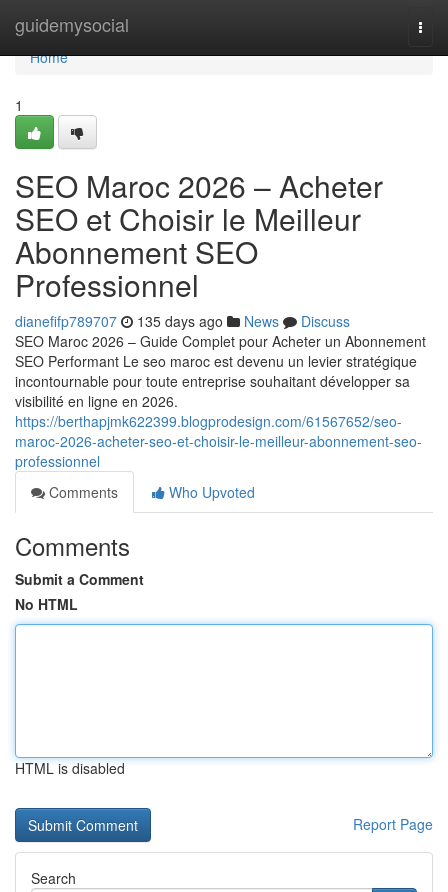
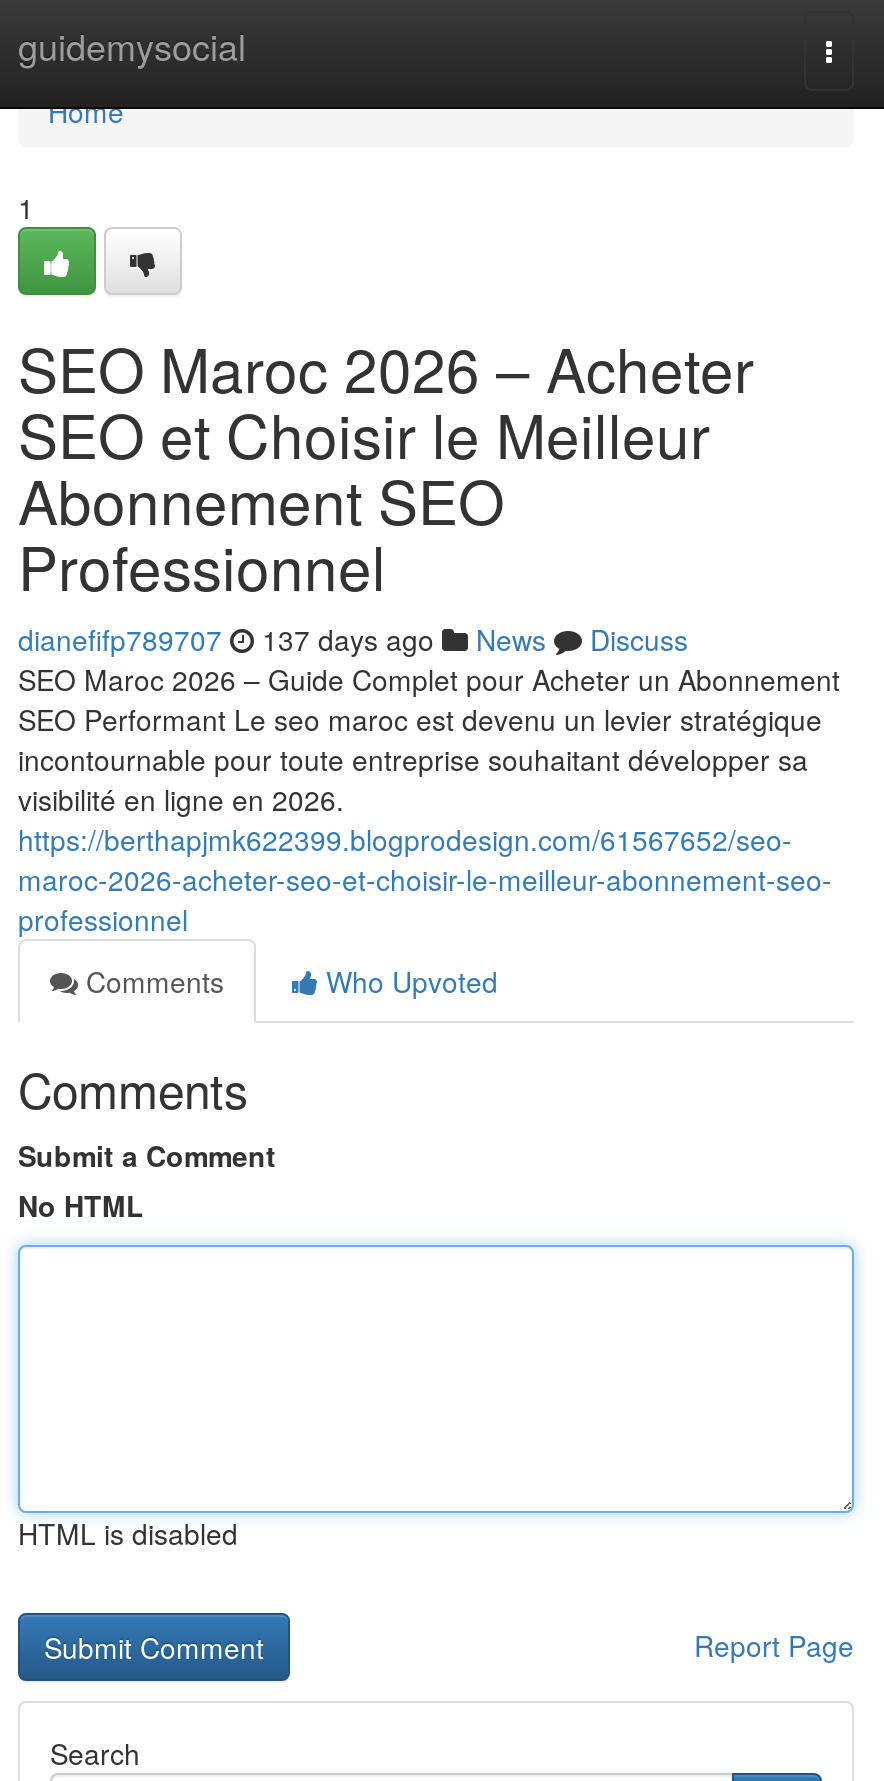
- dianefifp789707 135 days ago News Discuss
+ dianefifp789707 137 days ago News Discuss
